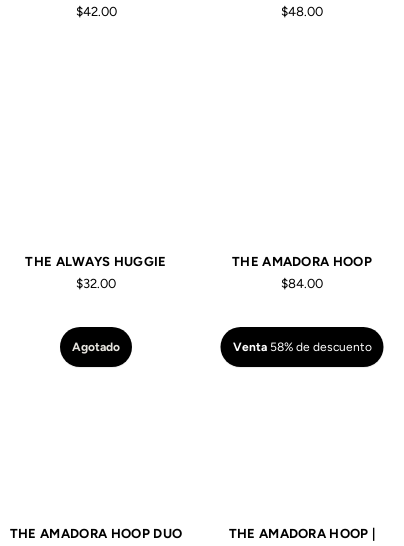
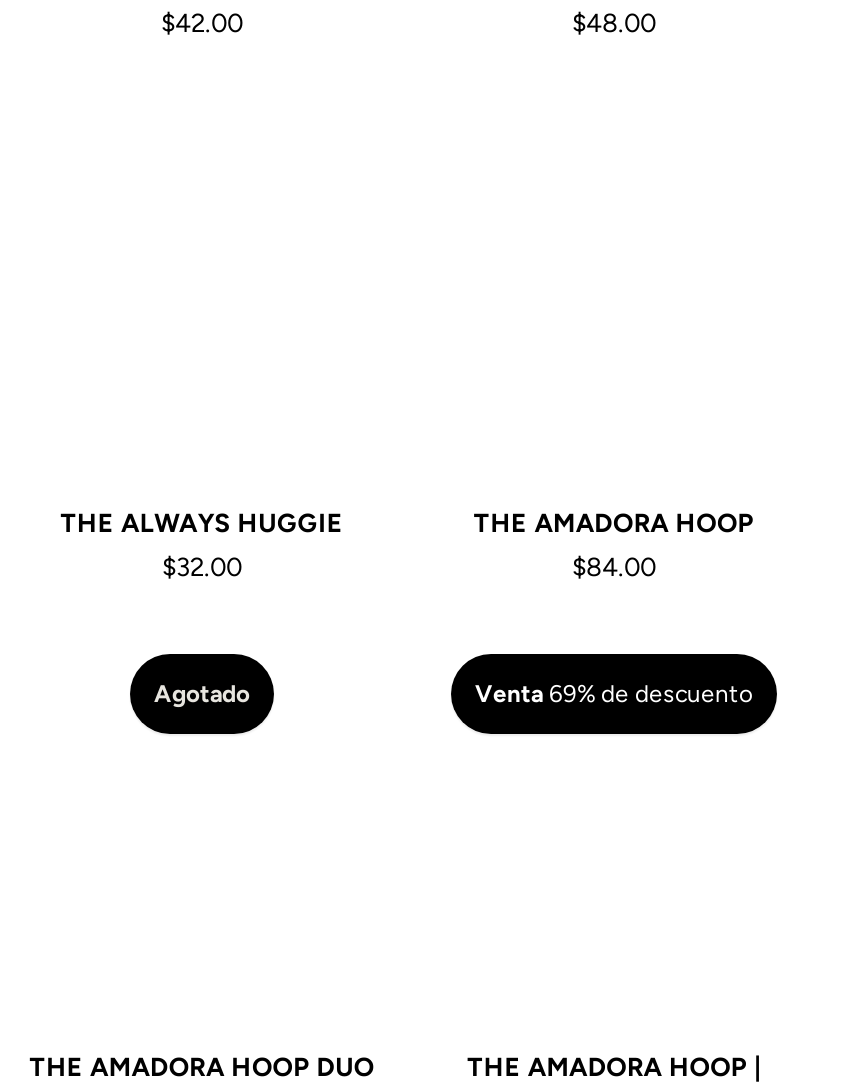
- Venta 58% de descuento
+ Venta 69% de descuento
